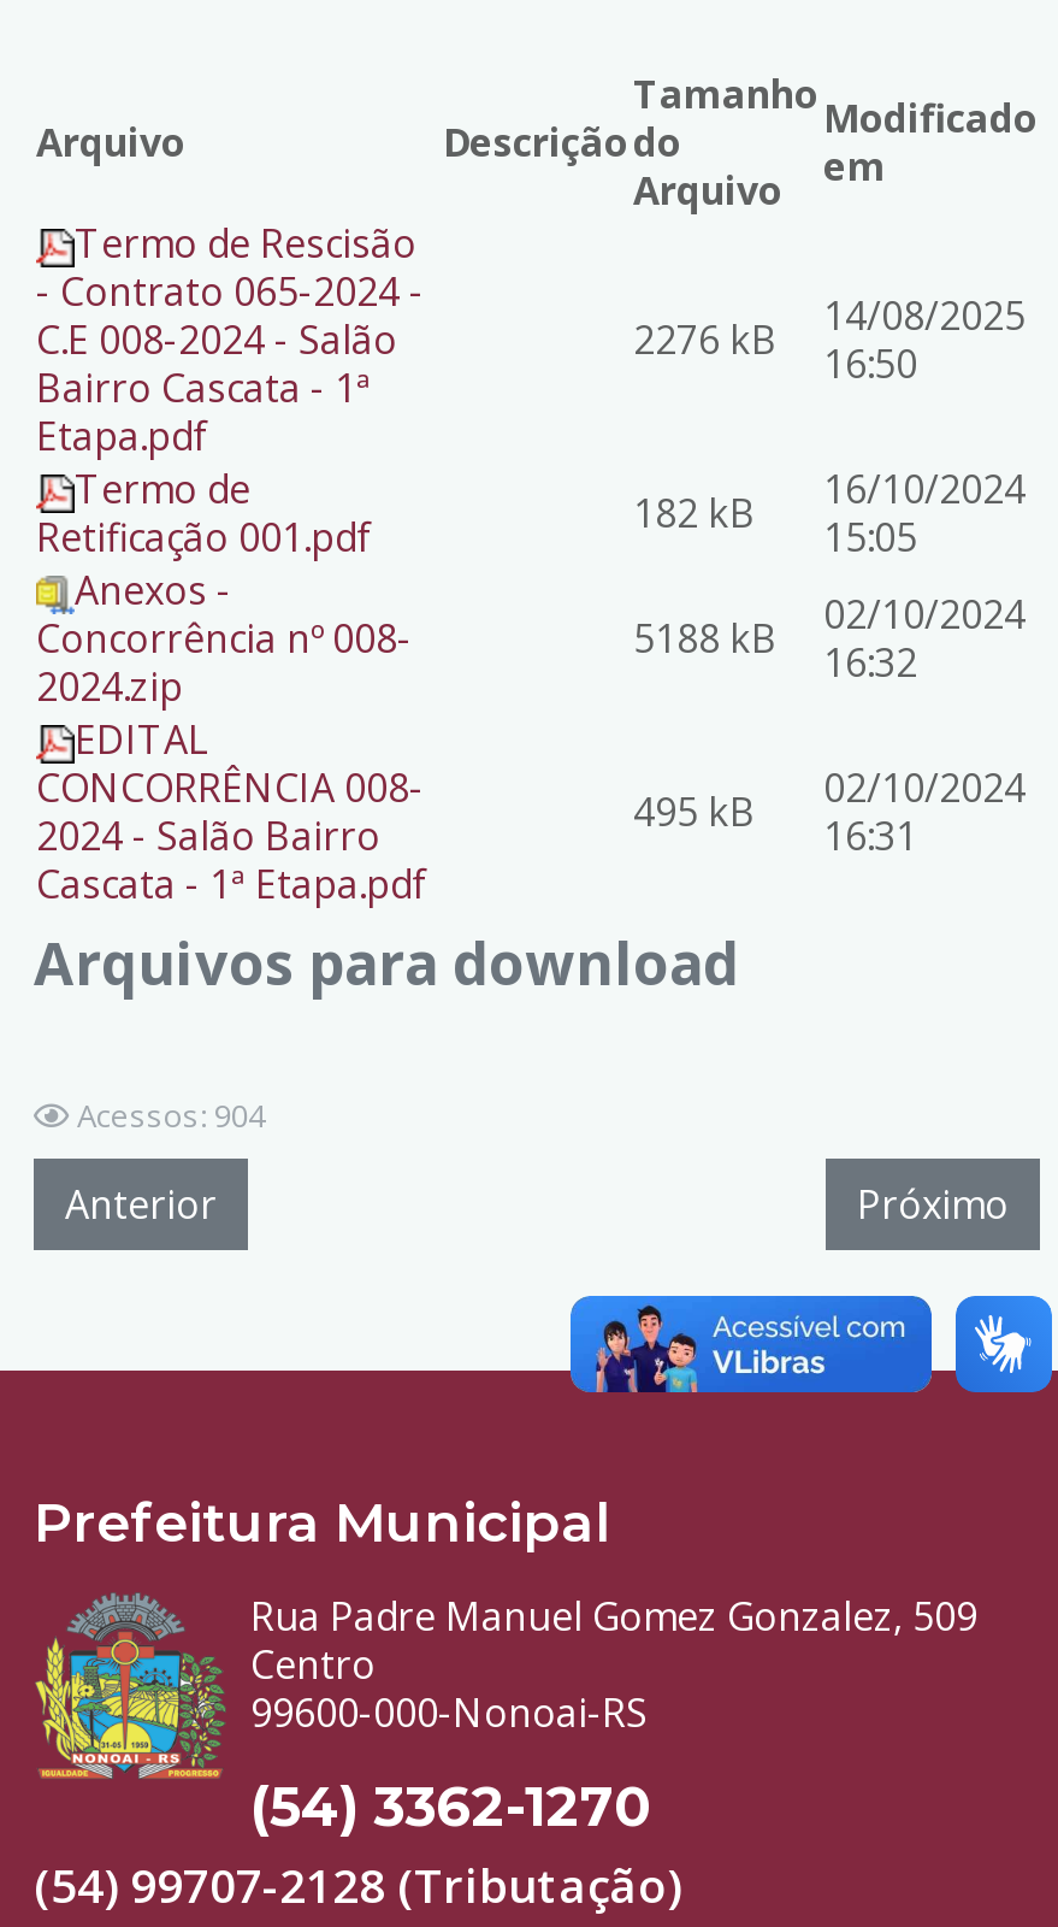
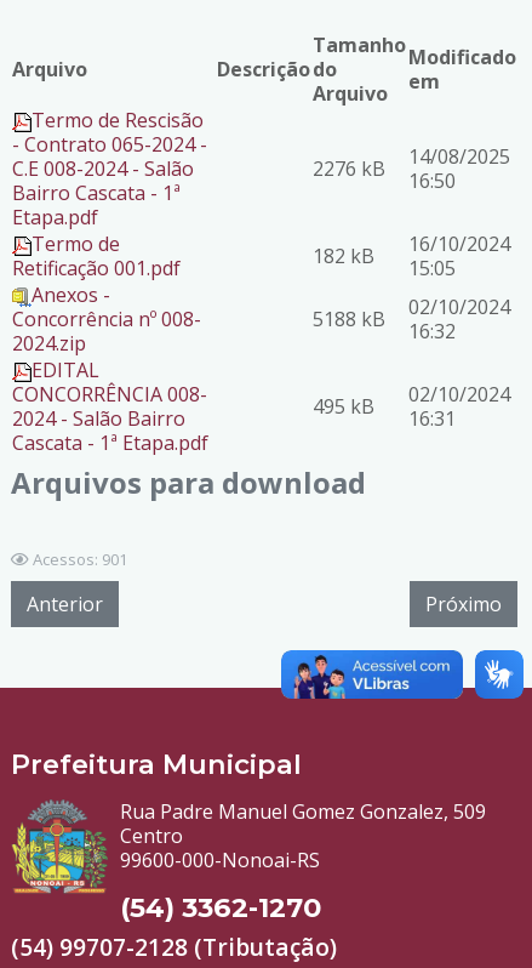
- Acessos: 904
+ Acessos: 901
